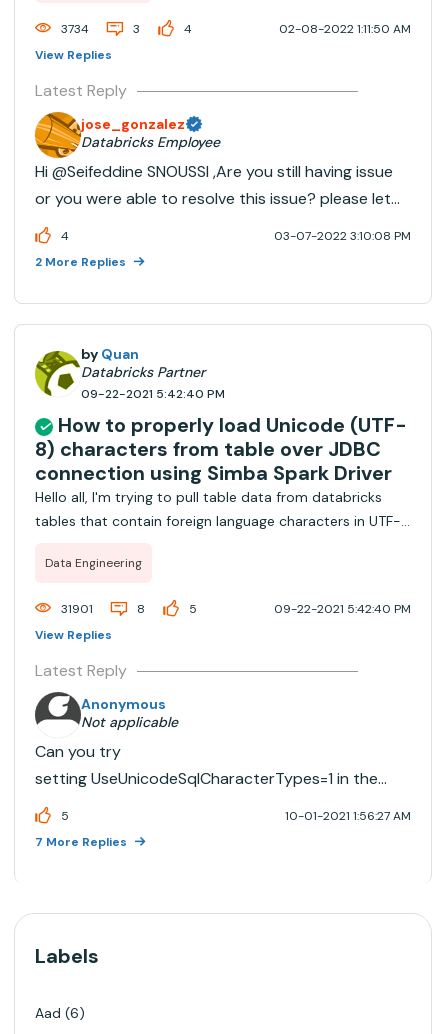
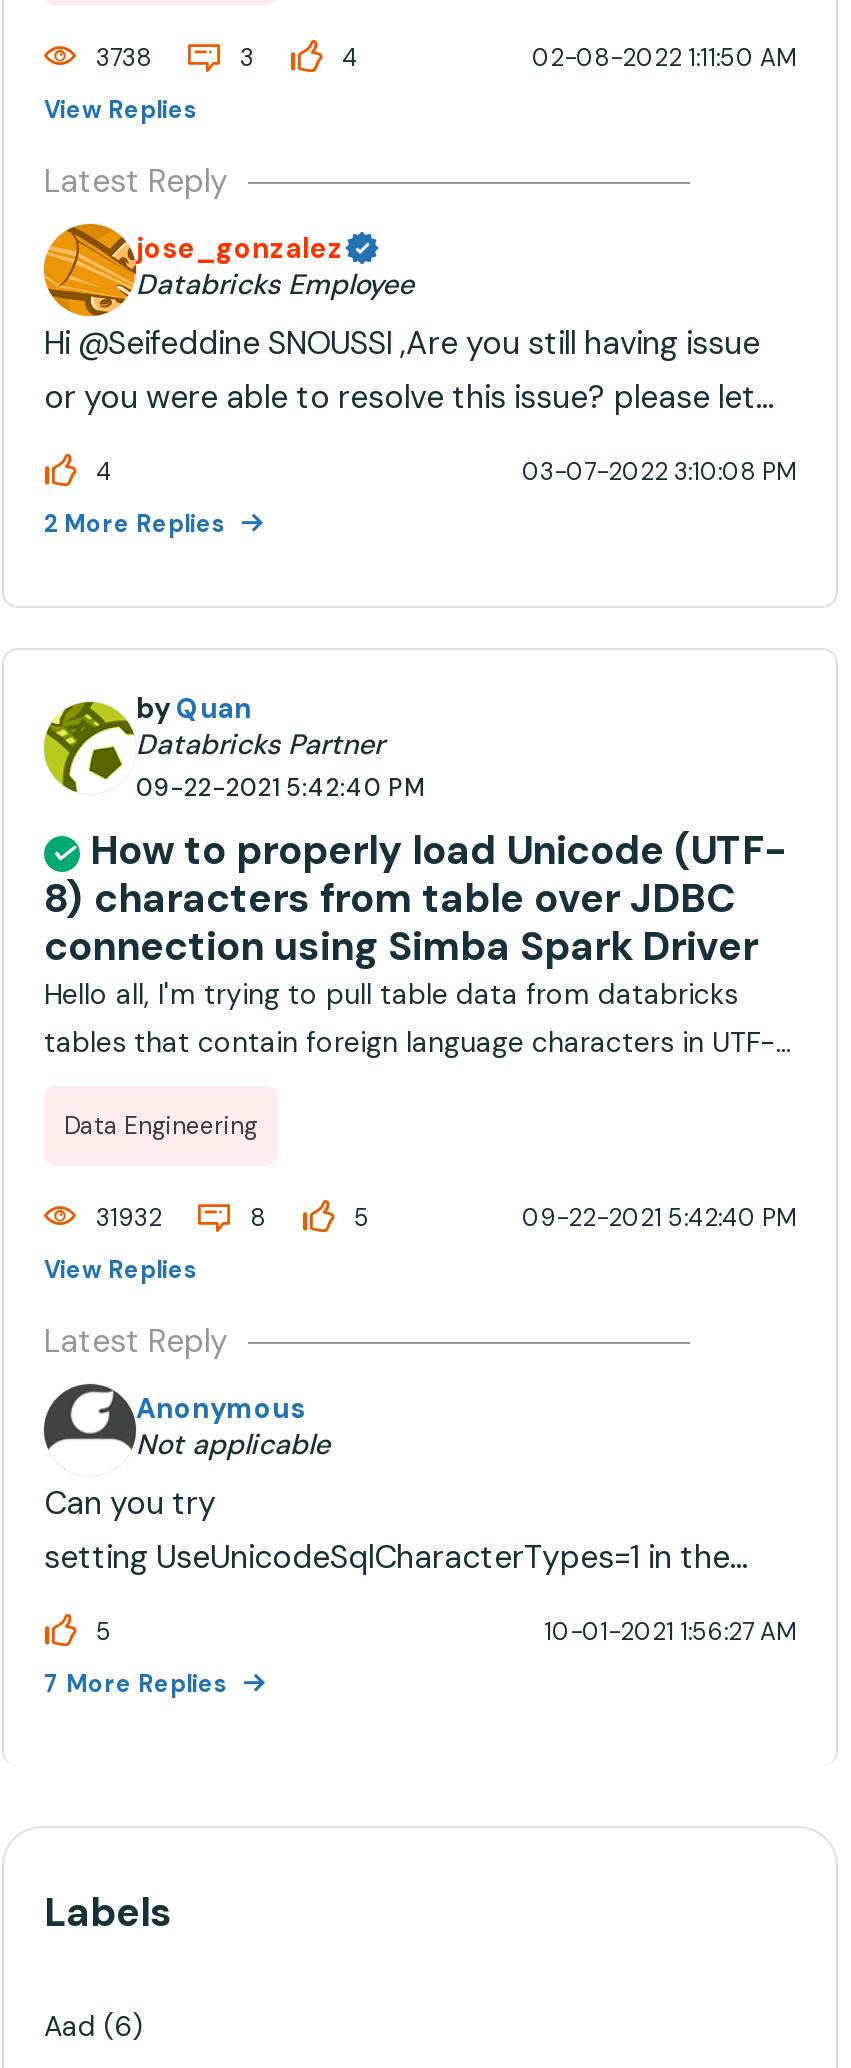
- 3734
+ 3738

- 31901
+ 31932
